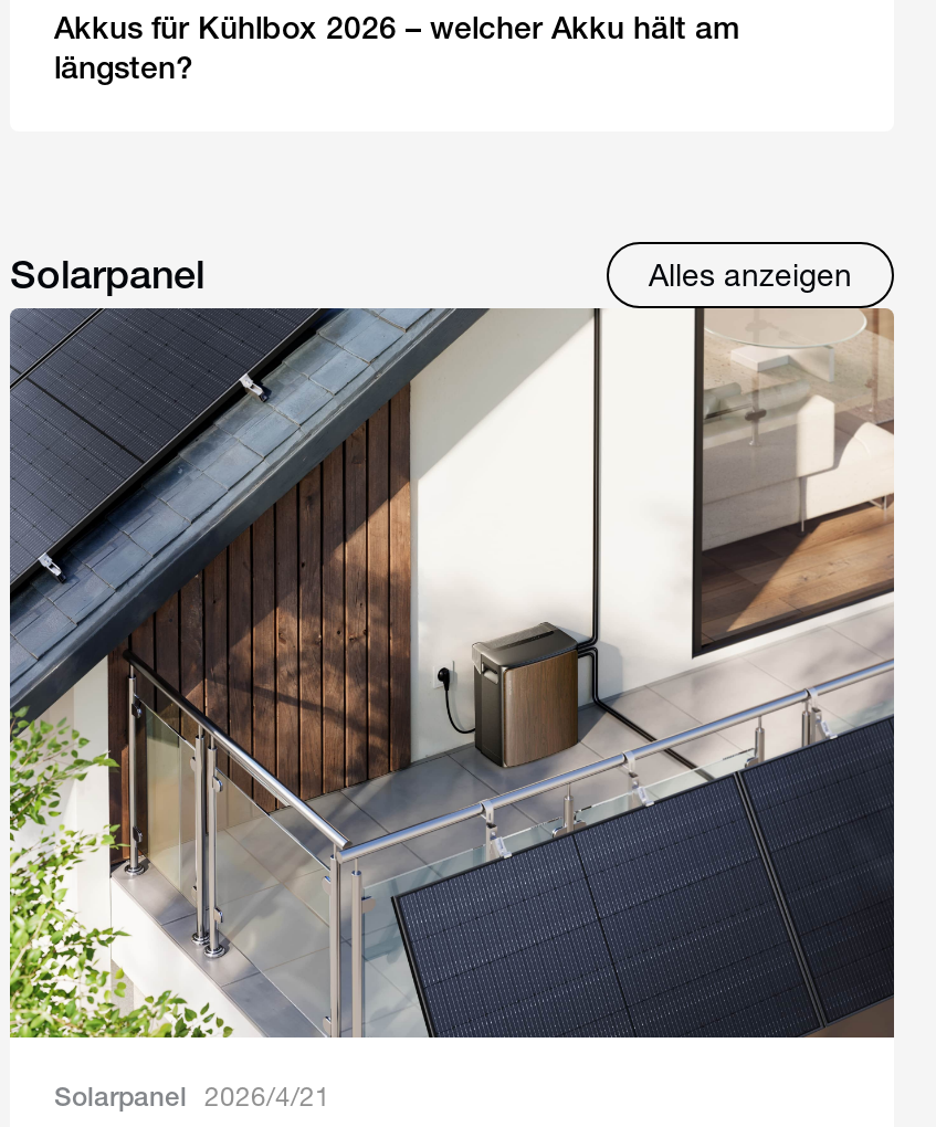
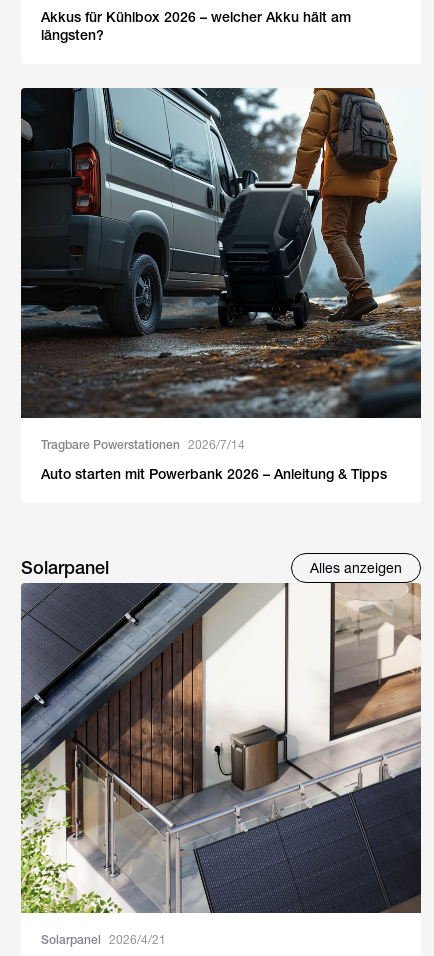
+ [image]
+ Tragbare Powerstationen 2026/7/14
+ Auto starten mit Powerbank 2026 – Anleitung & Tipps
